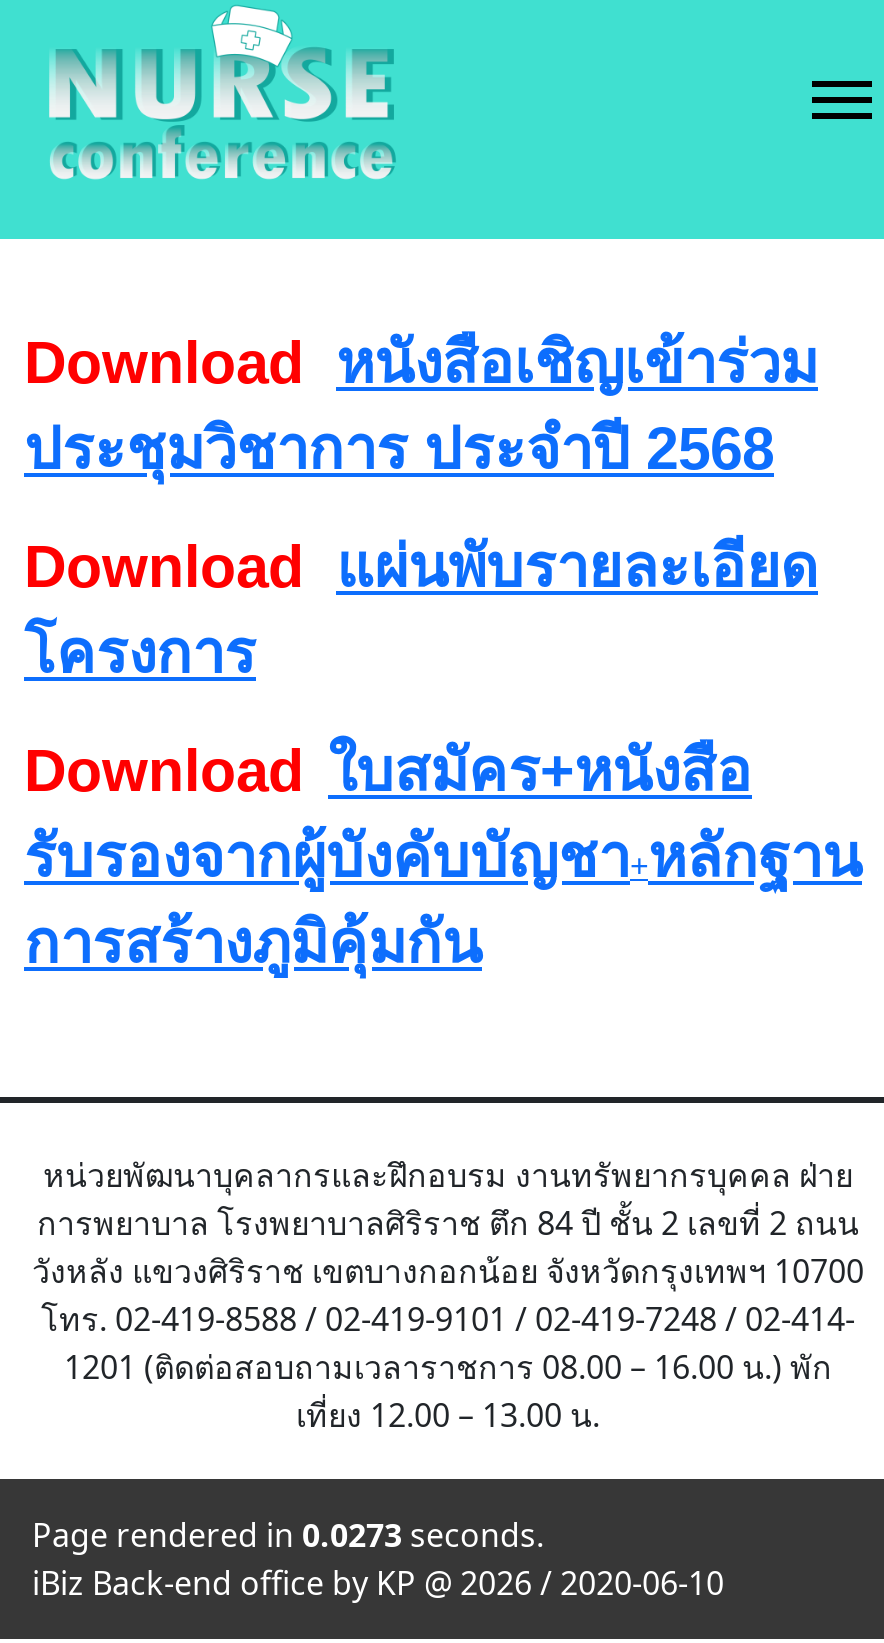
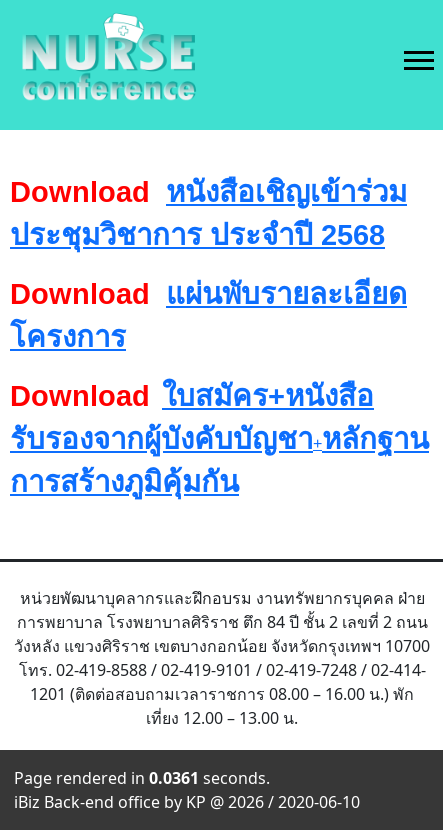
- Page rendered in 0.0273 seconds.
+ Page rendered in 0.0361 seconds.
